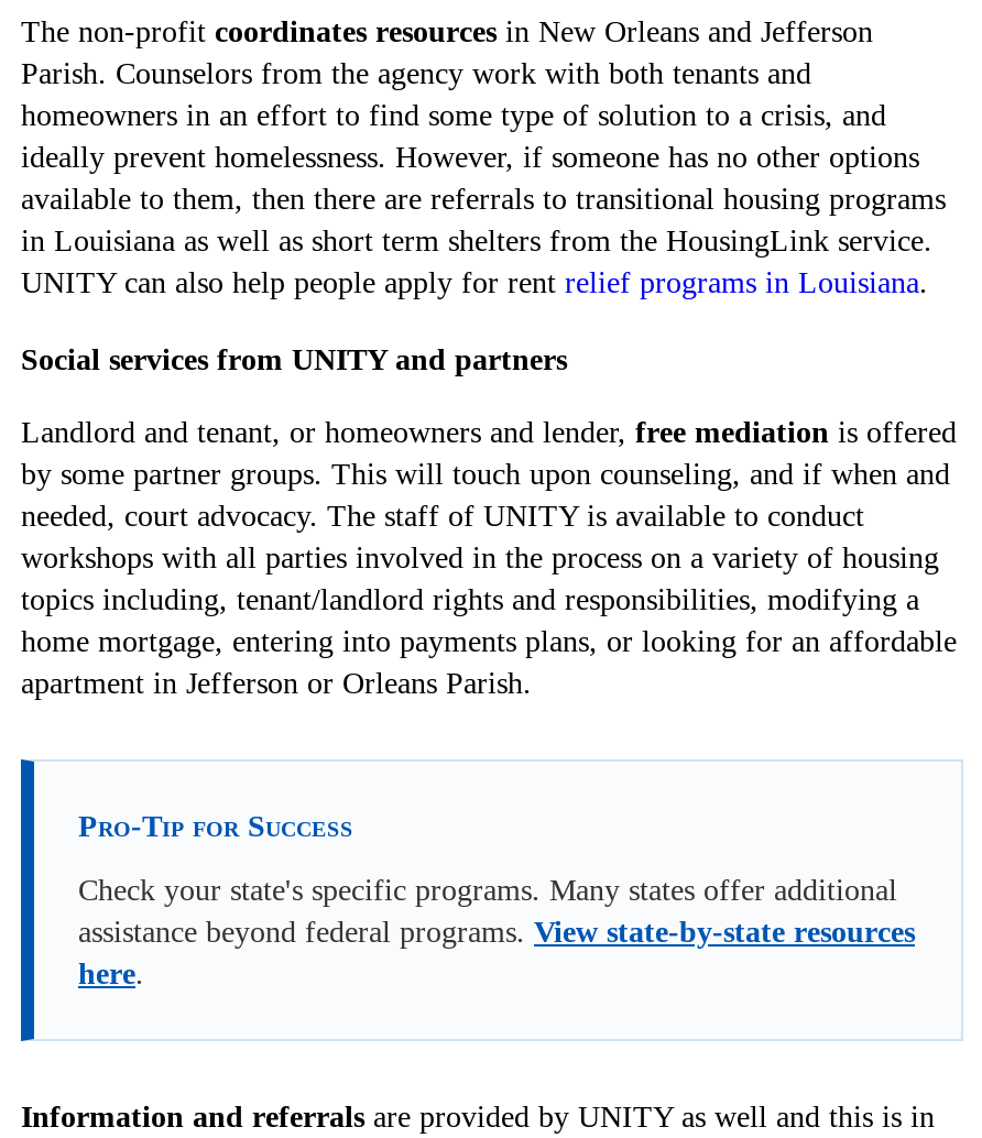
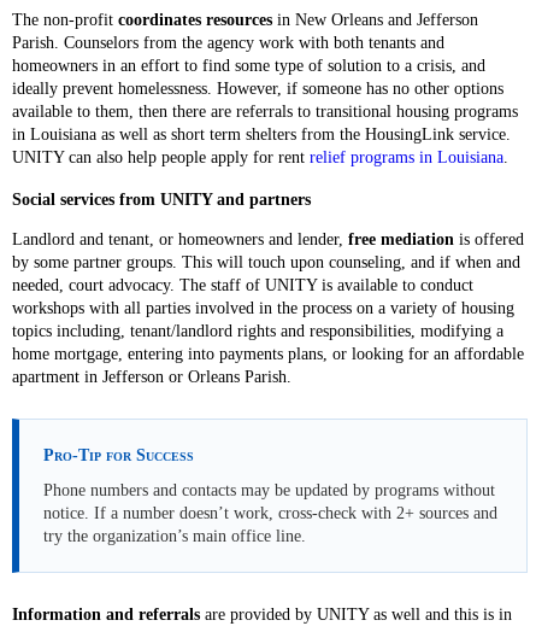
- Check your state's specific programs. Many states offer additional
- assistance beyond federal programs. View state-by-state resources
- here.
+ Phone numbers and contacts may be updated by programs without
+ notice. If a number doesn’t work, cross-check with 2+ sources and
+ try the organization’s main office line.
